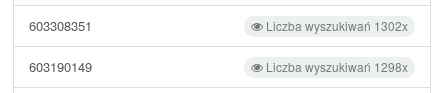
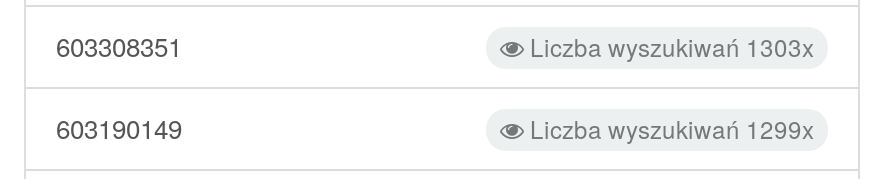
- Liczba wyszukiwań 1302x
+ Liczba wyszukiwań 1303x

- Liczba wyszukiwań 1298x
+ Liczba wyszukiwań 1299x
